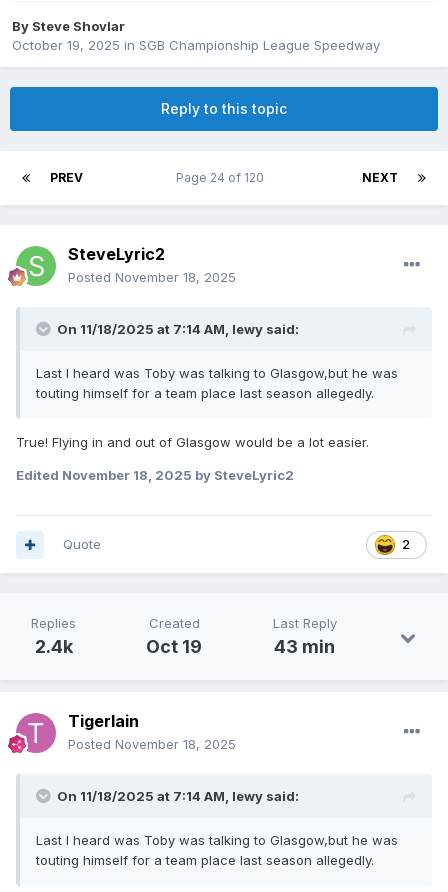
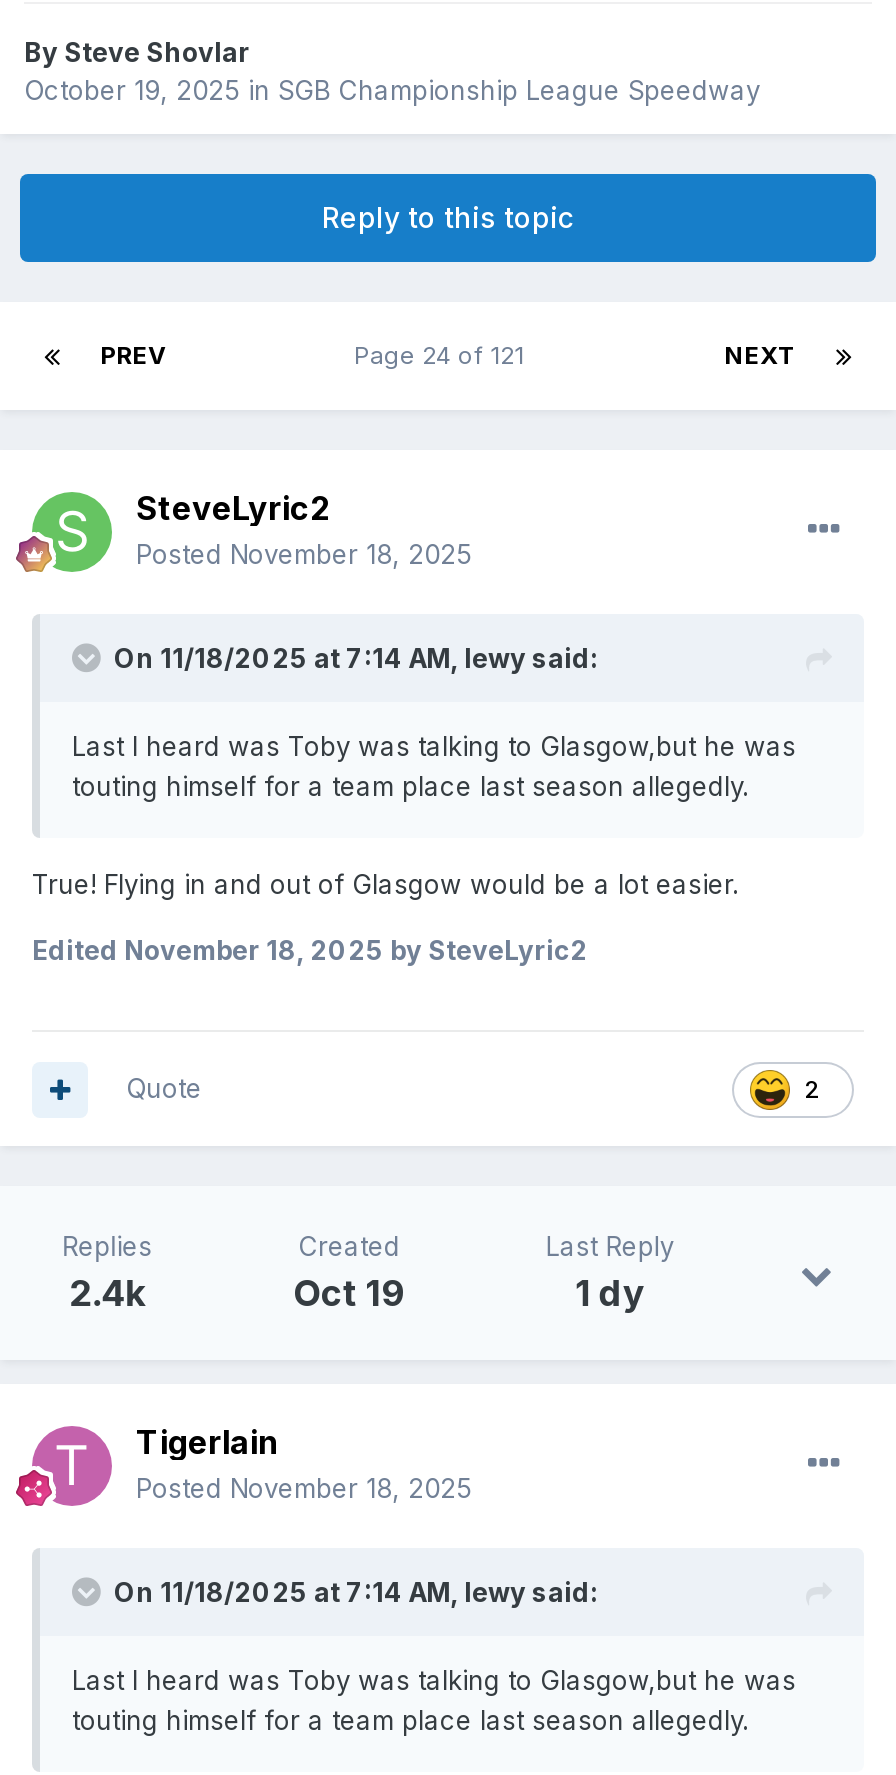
- Page 24 of 120
+ Page 24 of 121

- 43 min
+ 1 dy
